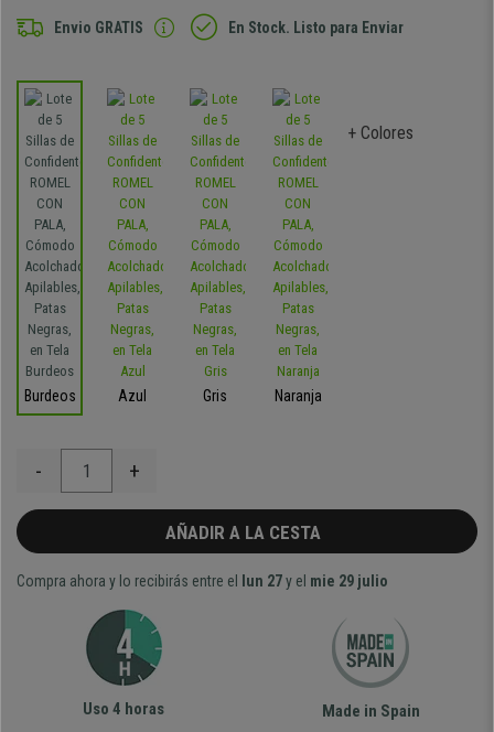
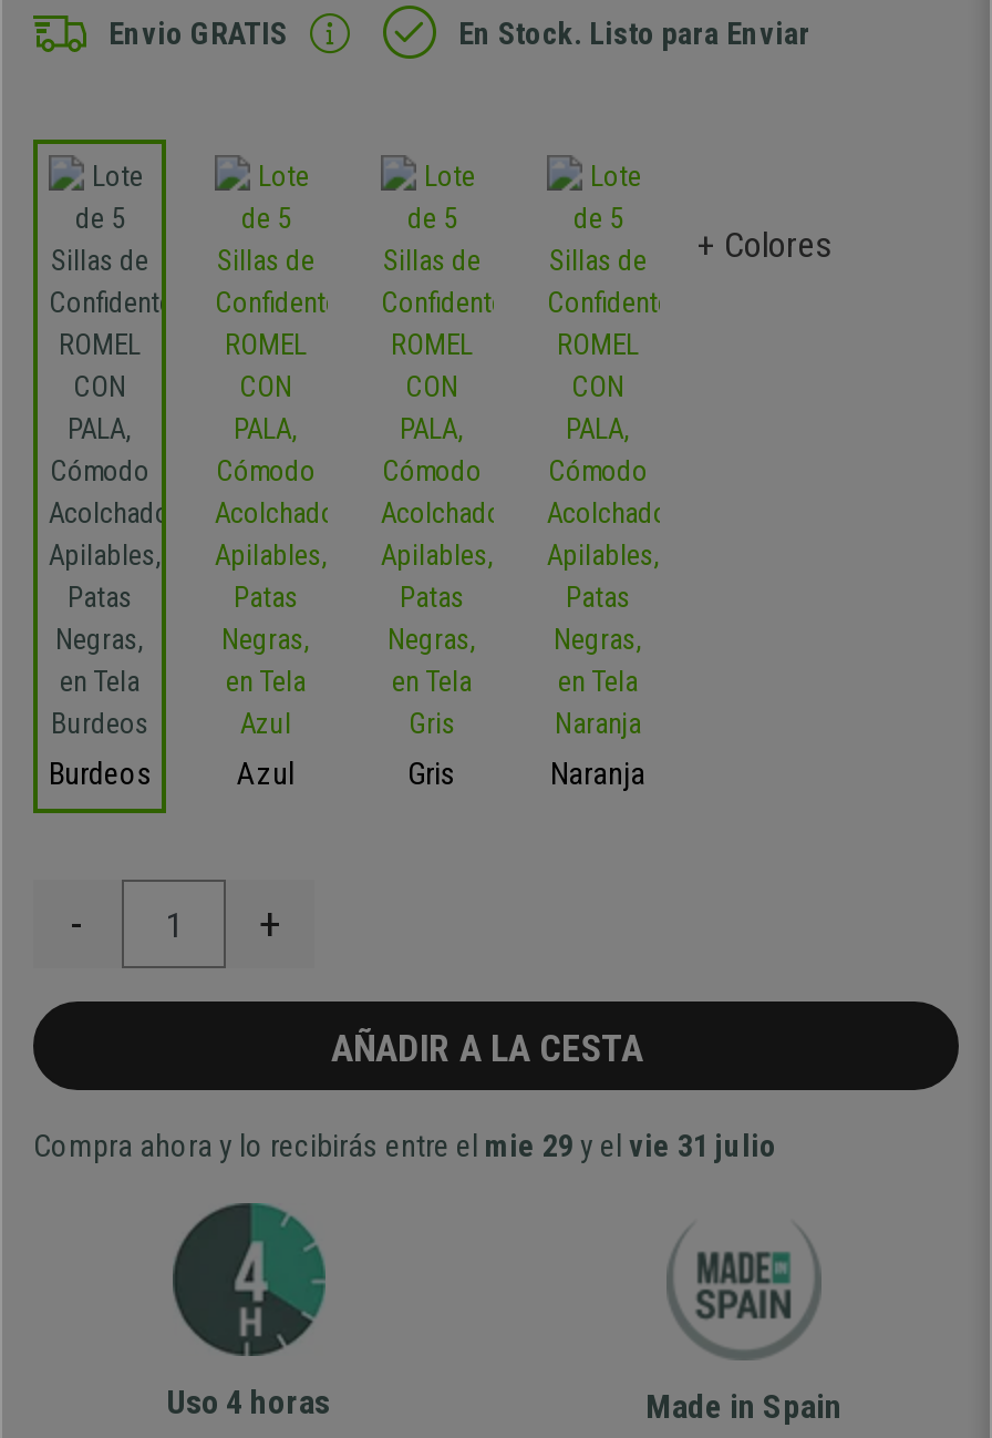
- Compra ahora y lo recibirás entre el lun 27 y el mie 29 julio
+ Compra ahora y lo recibirás entre el mie 29 y el vie 31 julio
